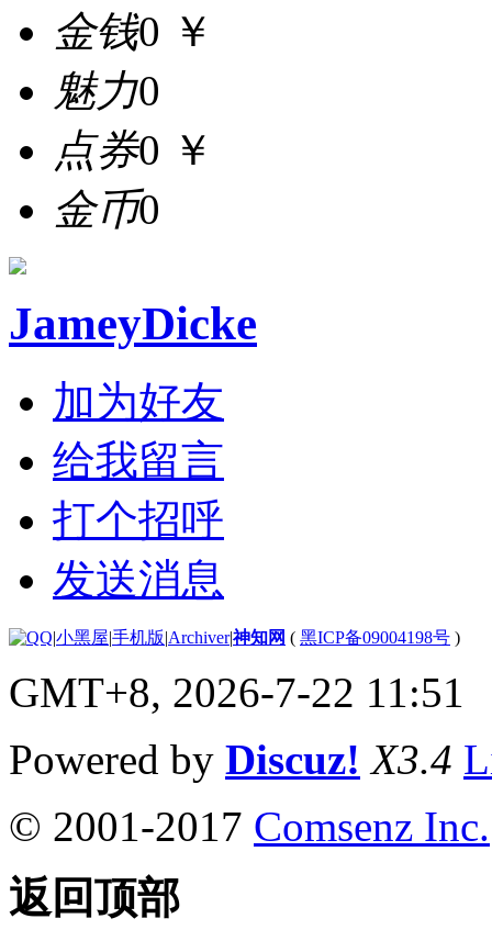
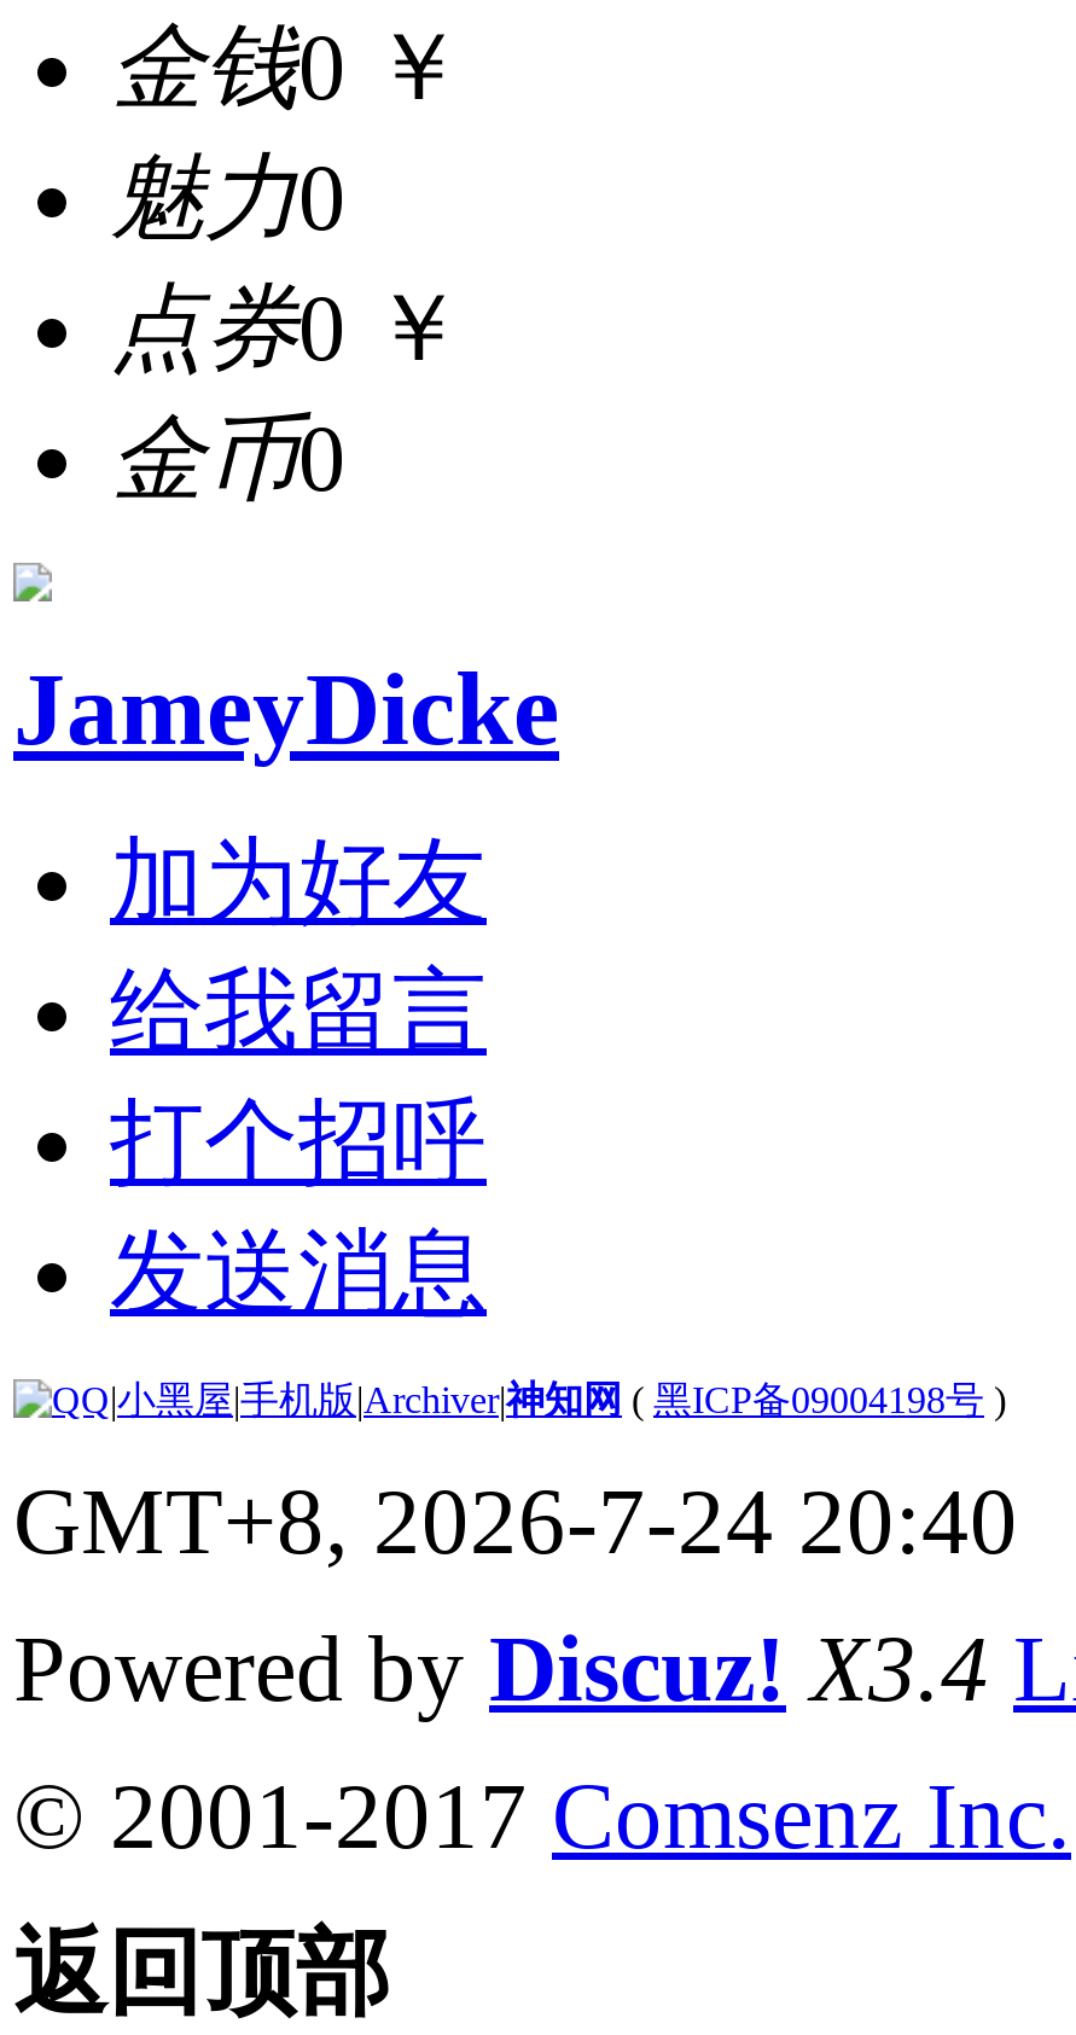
- GMT+8, 2026-7-22 11:51
+ GMT+8, 2026-7-24 20:40
